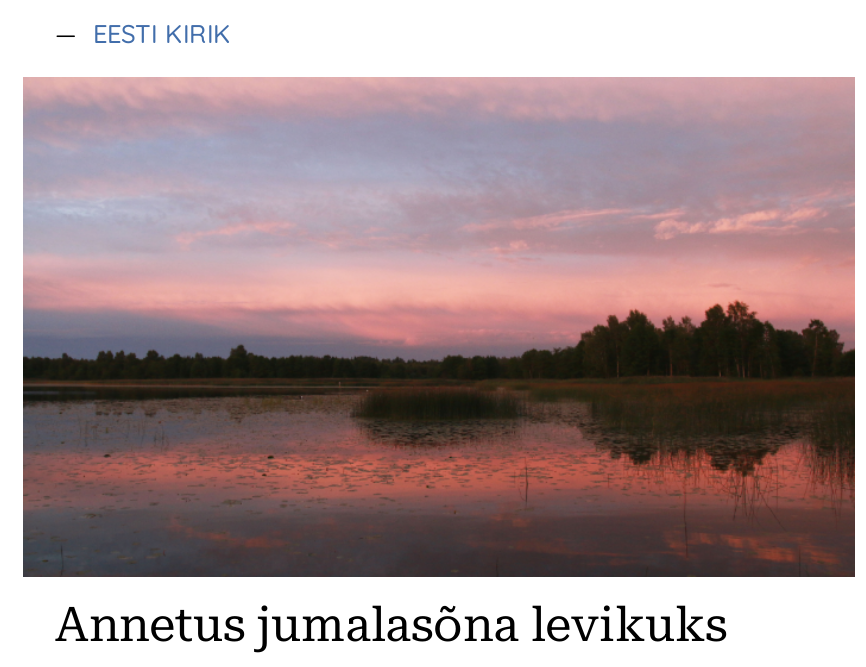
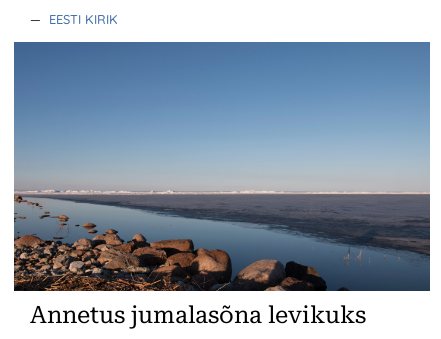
- [image]
+ [image]
